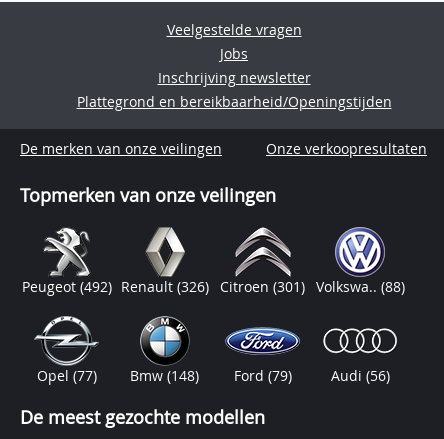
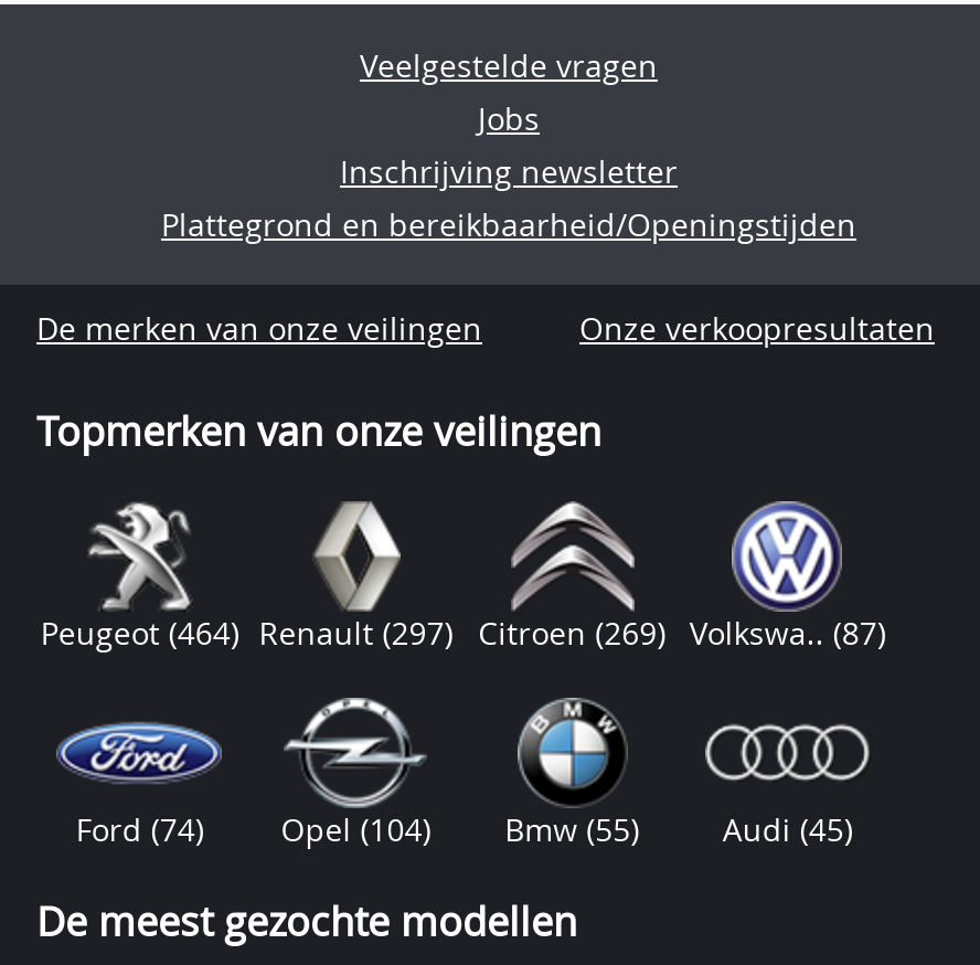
- Peugeot (492) Renault (326) Citroen (301) Volkswa.. (88)
+ Peugeot (464) Renault (297) Citroen (269) Volkswa.. (87)

- [image]
- Opel (77)
- Bmw(148)
- Ford (79)
- Audi (56)
+ [image]
+ Ford (74)
+ Opel(104)
+ Bmw (55)
+ Audi (45)

- [image]
+ [image]

- [image]
+ [image]
